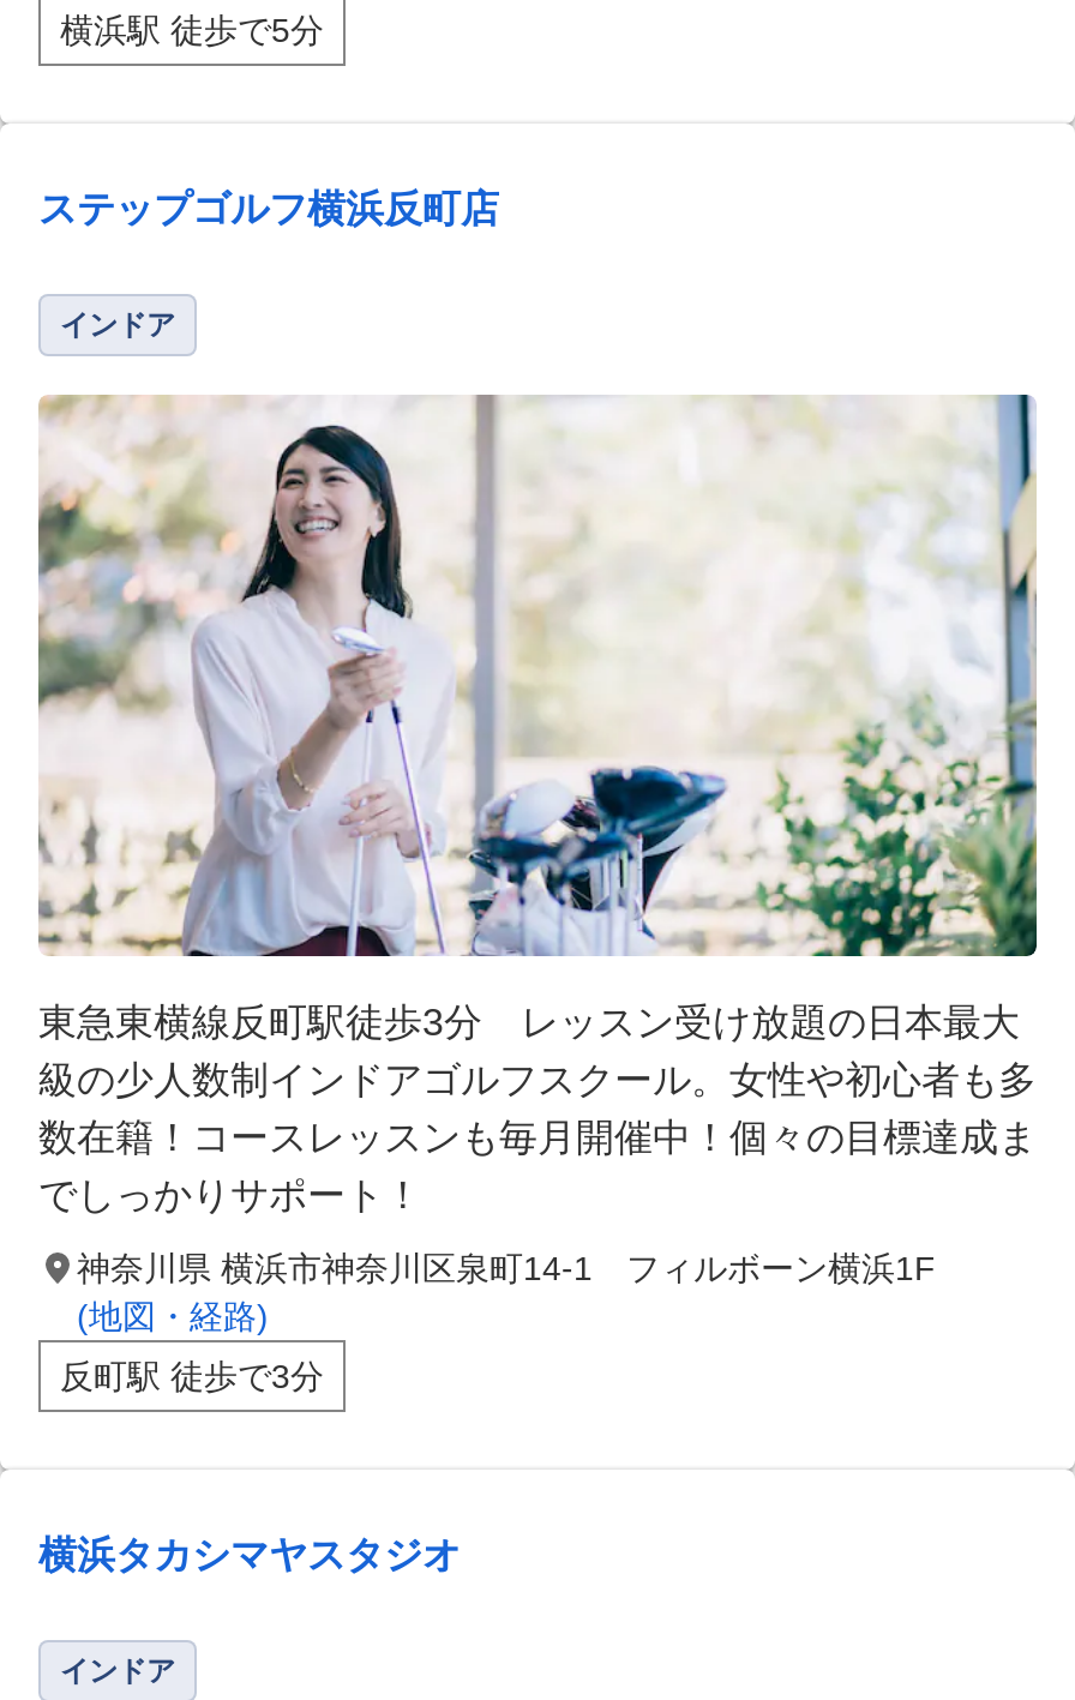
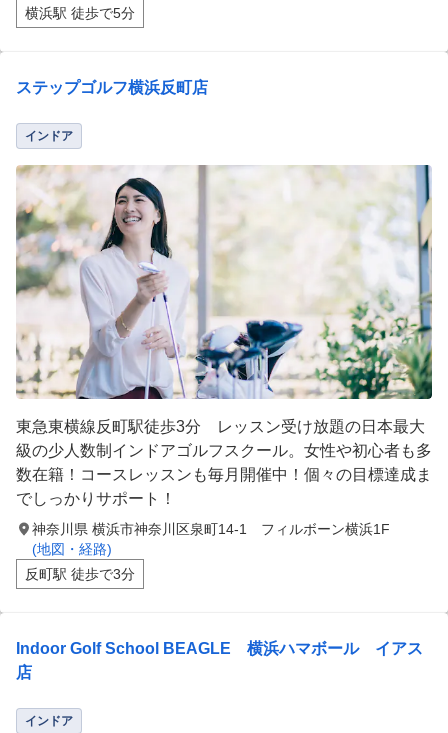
- 横浜タカシマヤスタジオ
+ Indoor Golf School BEAGLE 横浜ハマボール イアス
+ 店
